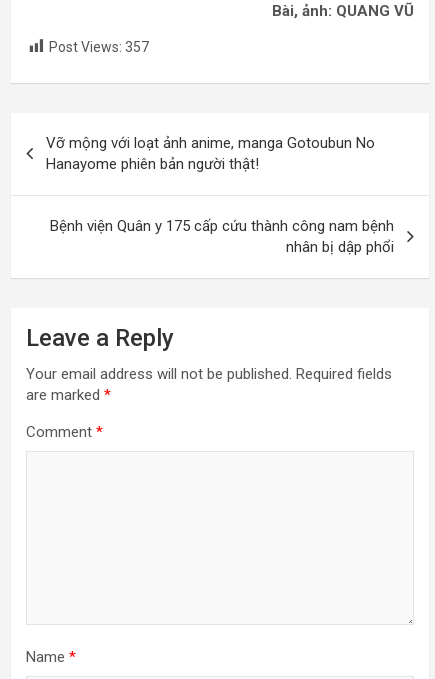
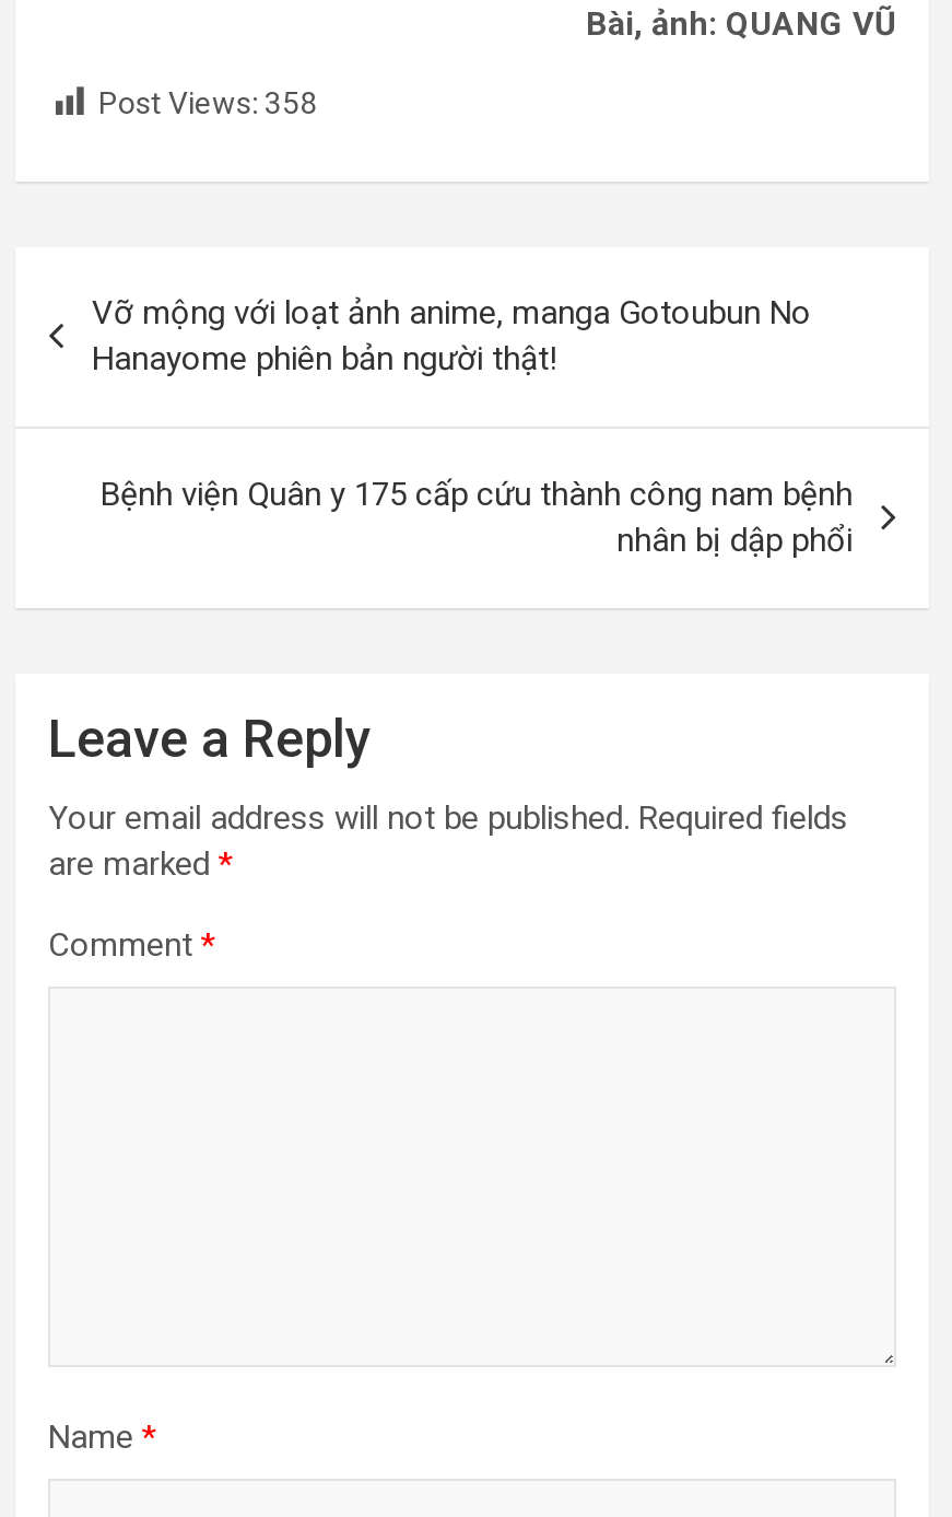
- Post Views: 357
+ Post Views: 358
